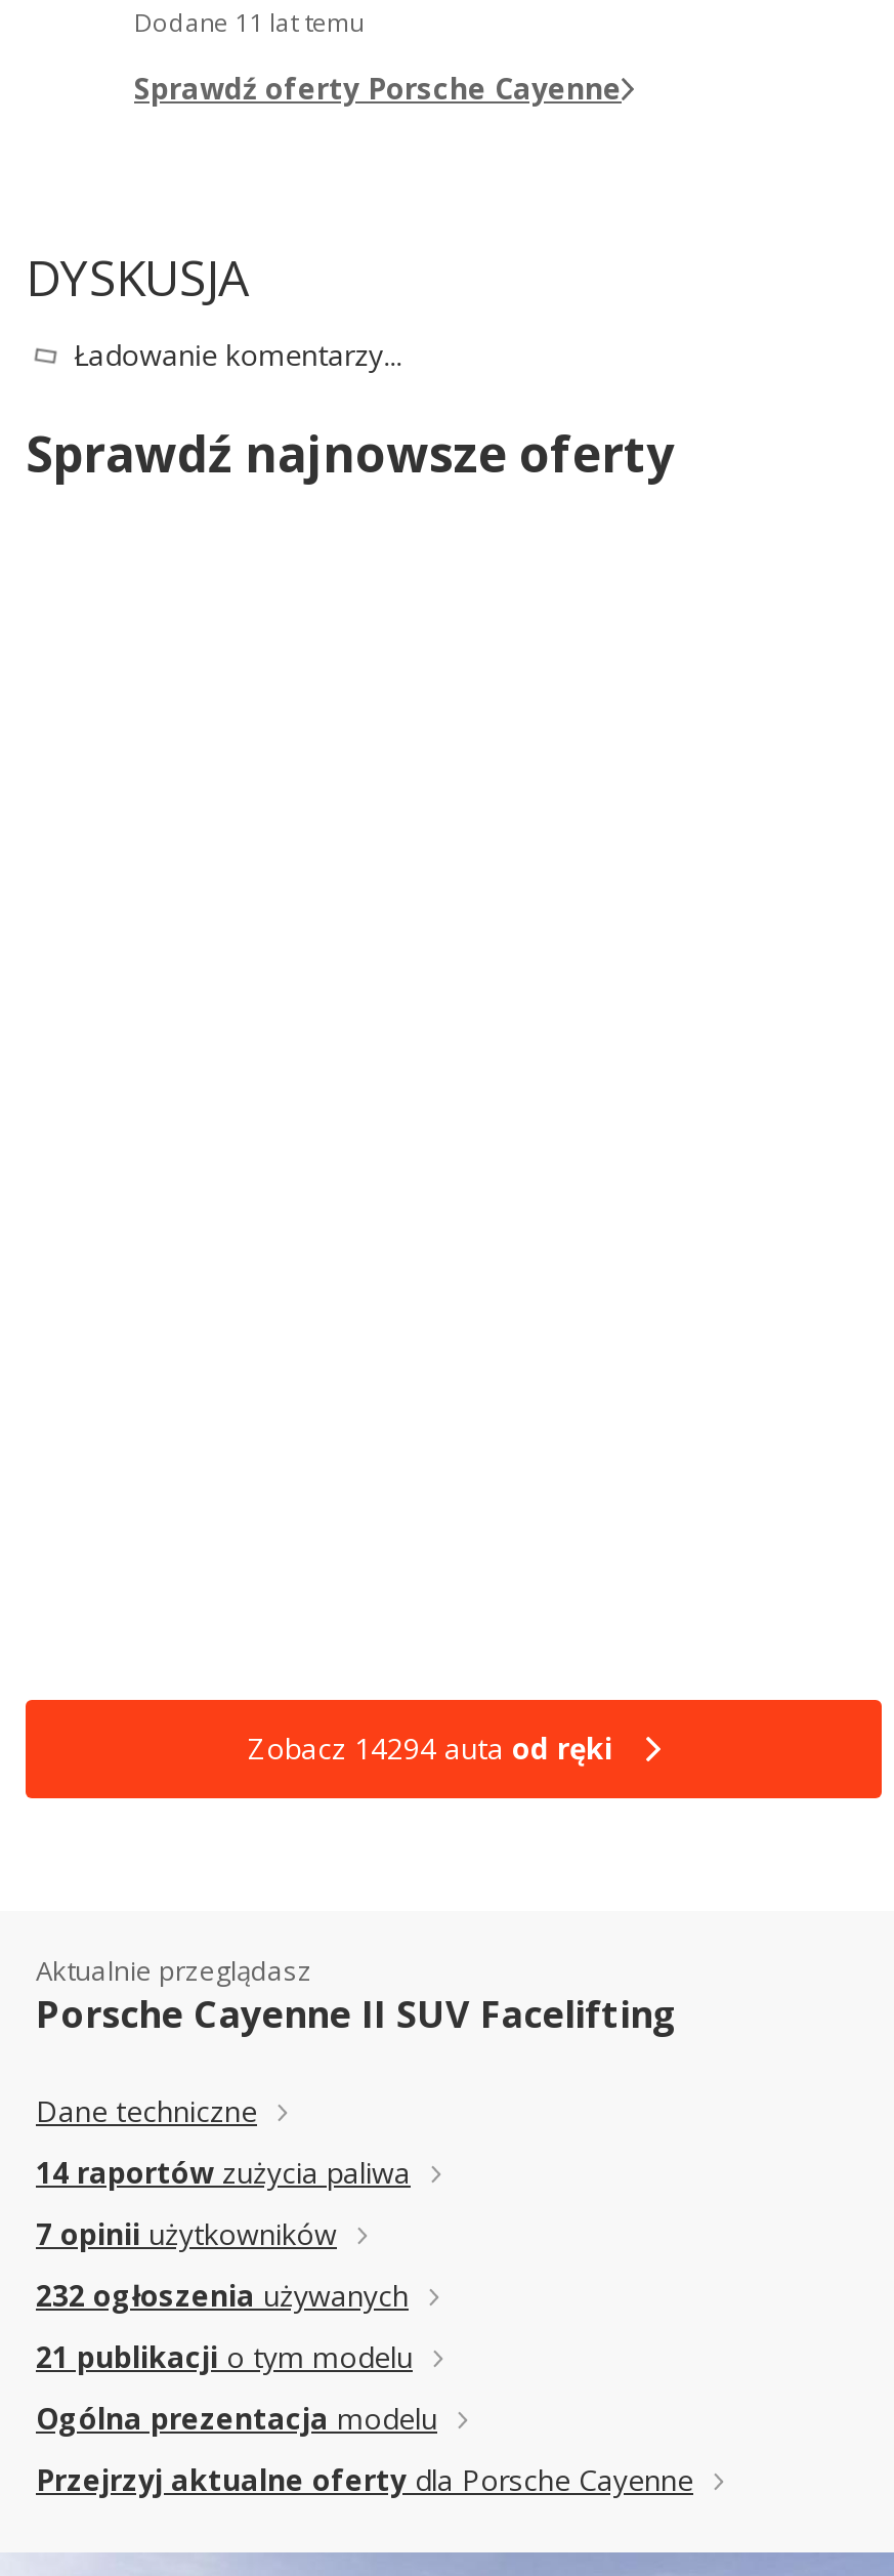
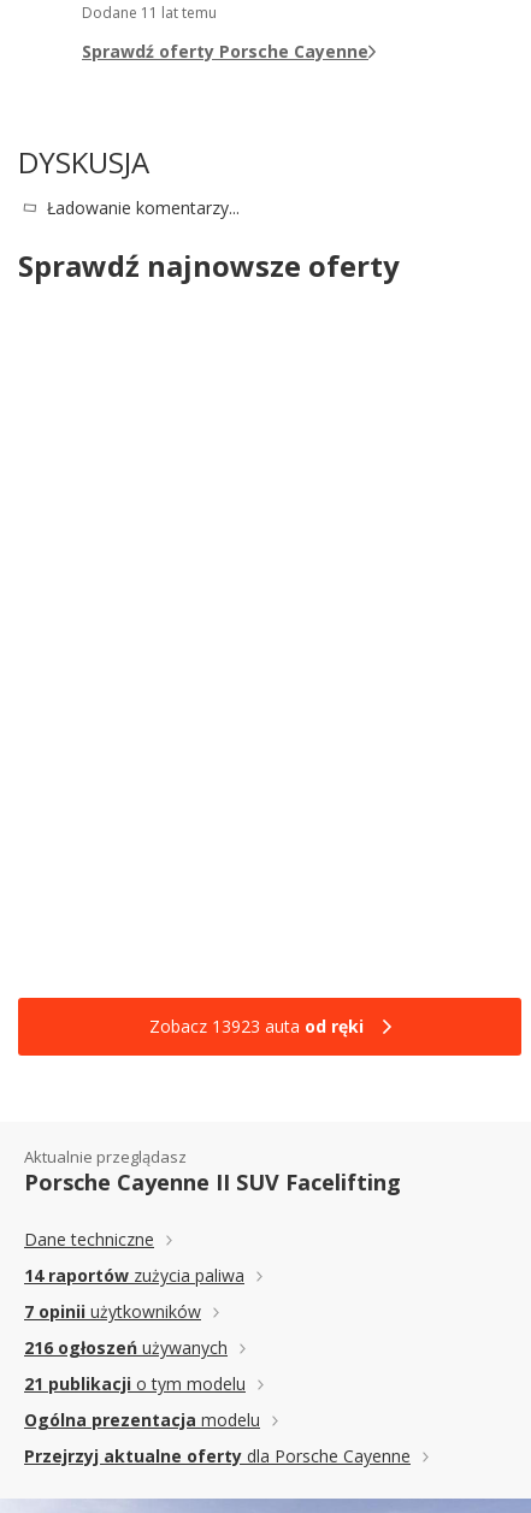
- Zobacz 14294 auta od ręki
+ Zobacz 13923 auta od ręki

- 232 ogłoszenia używanych
+ 216 ogłoszeń używanych
